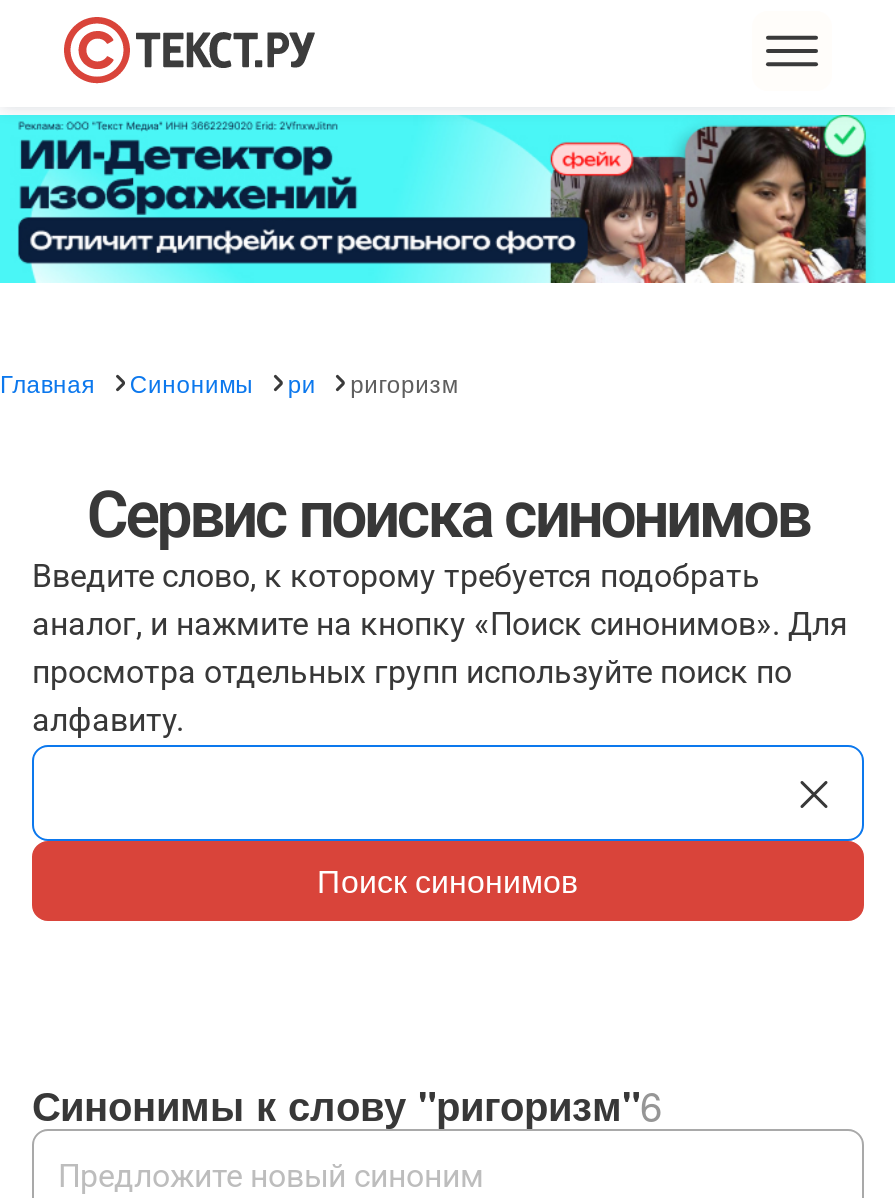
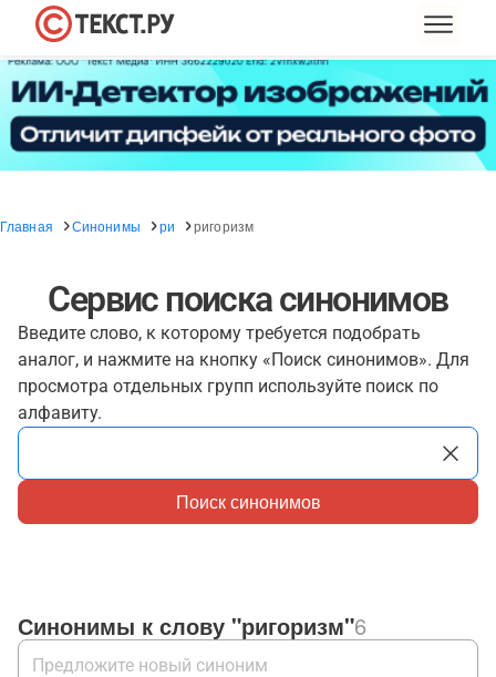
- [image]
+ [image]
